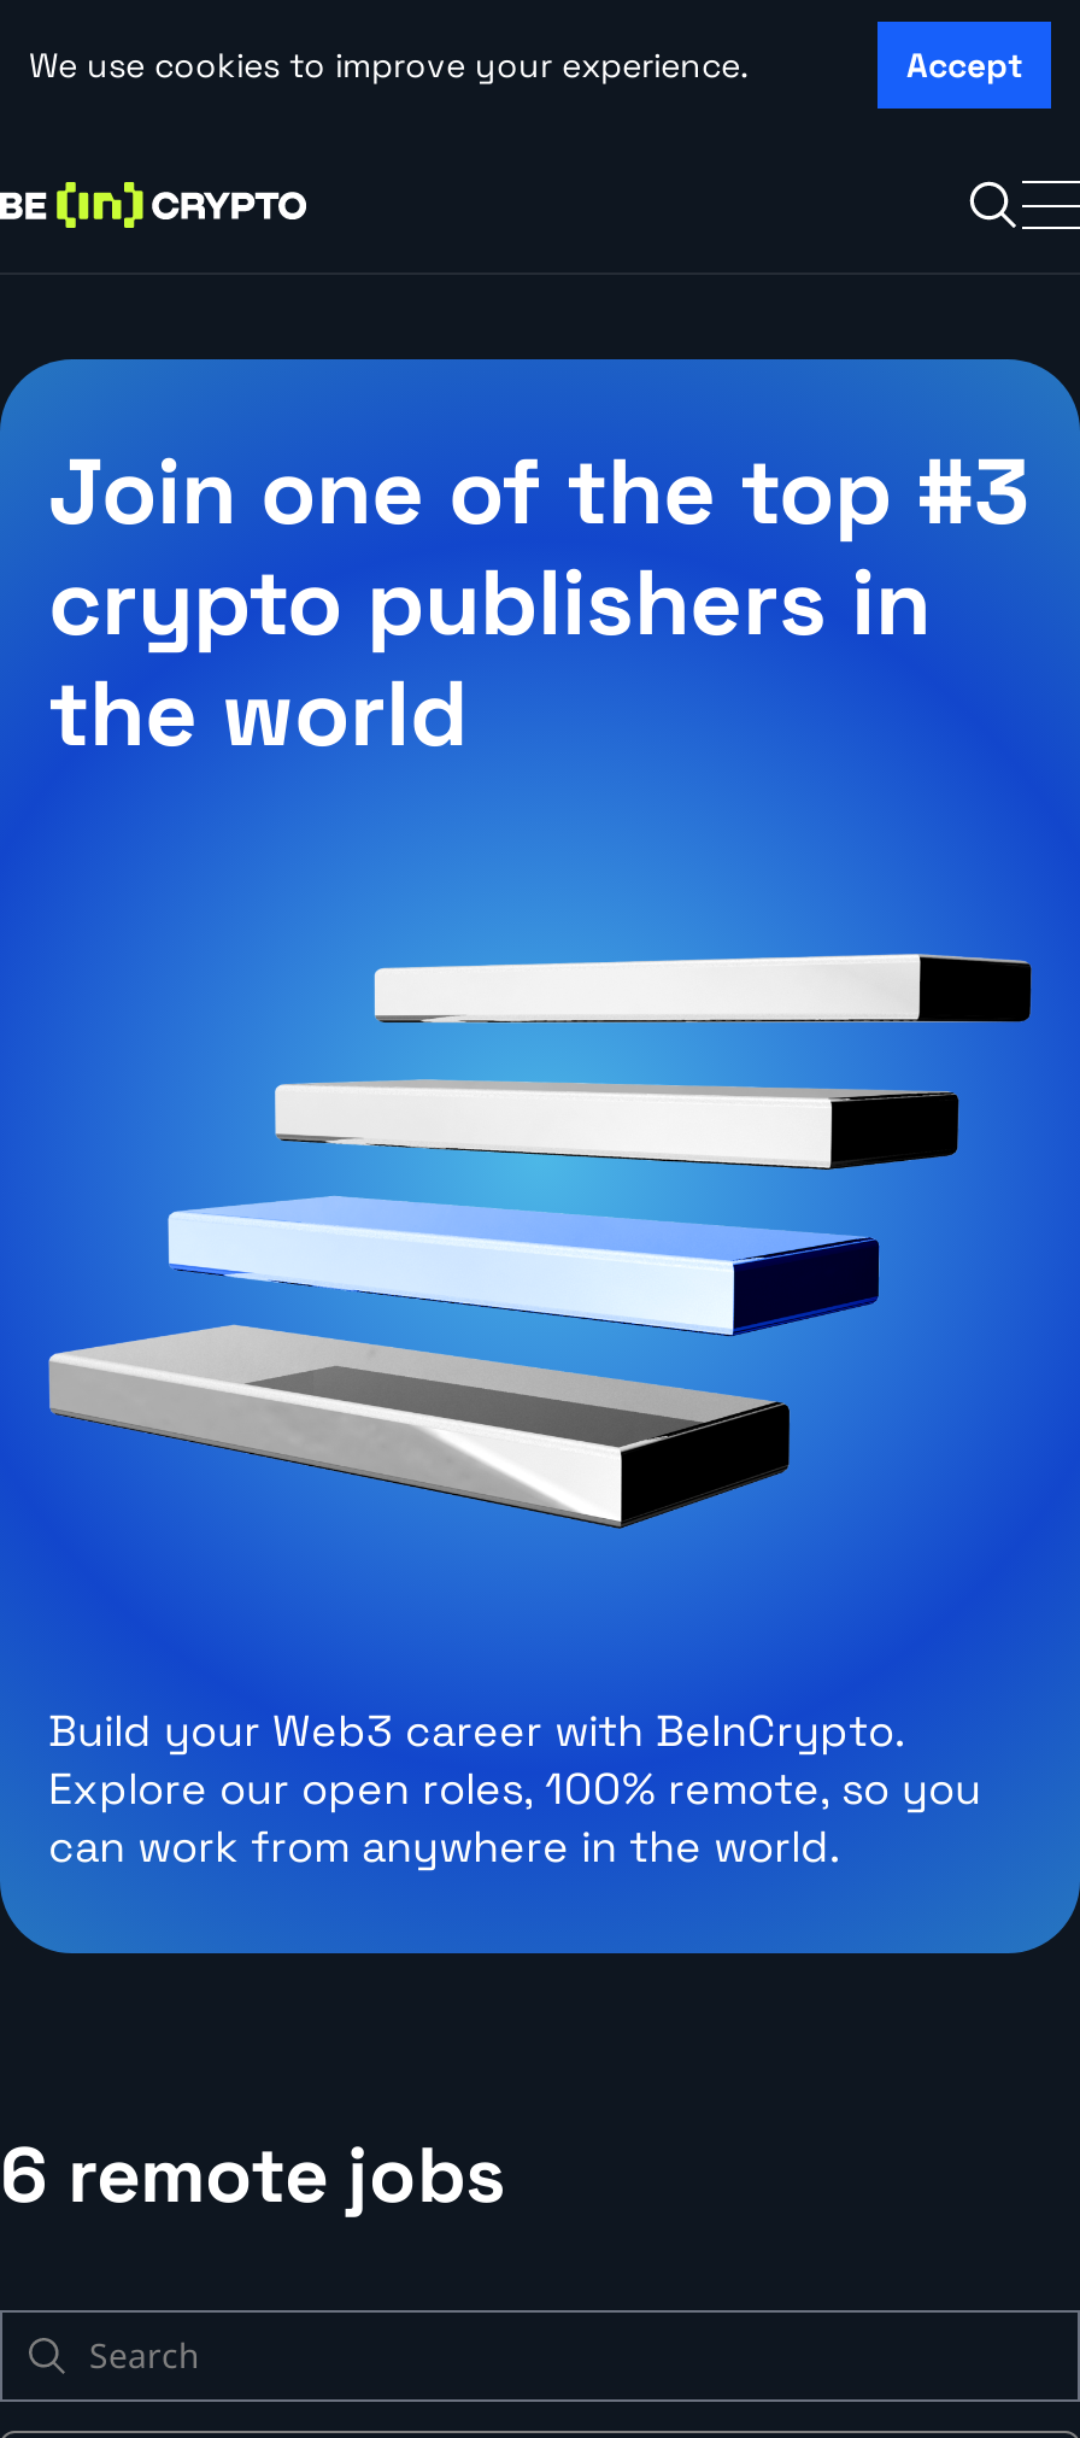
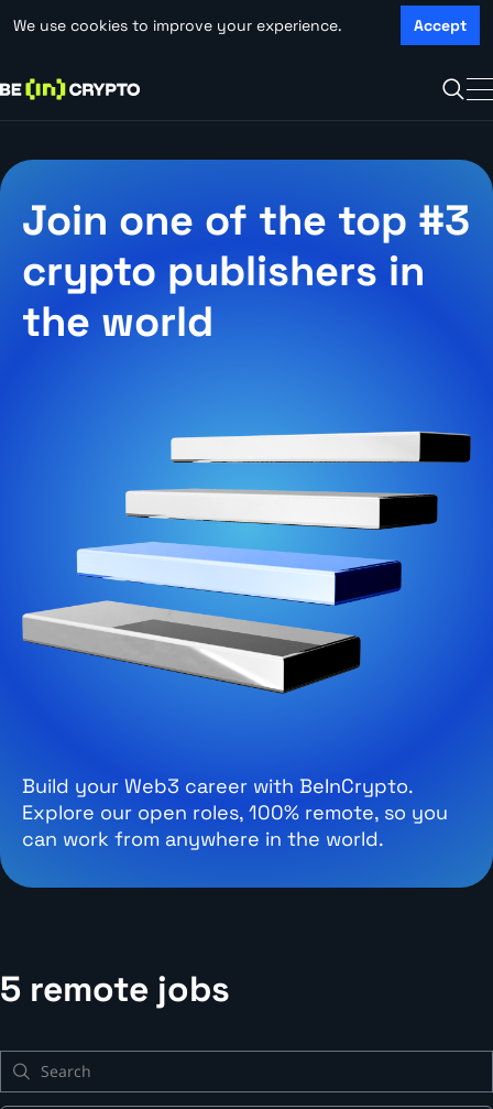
- 6 remote jobs
+ 5 remote jobs
